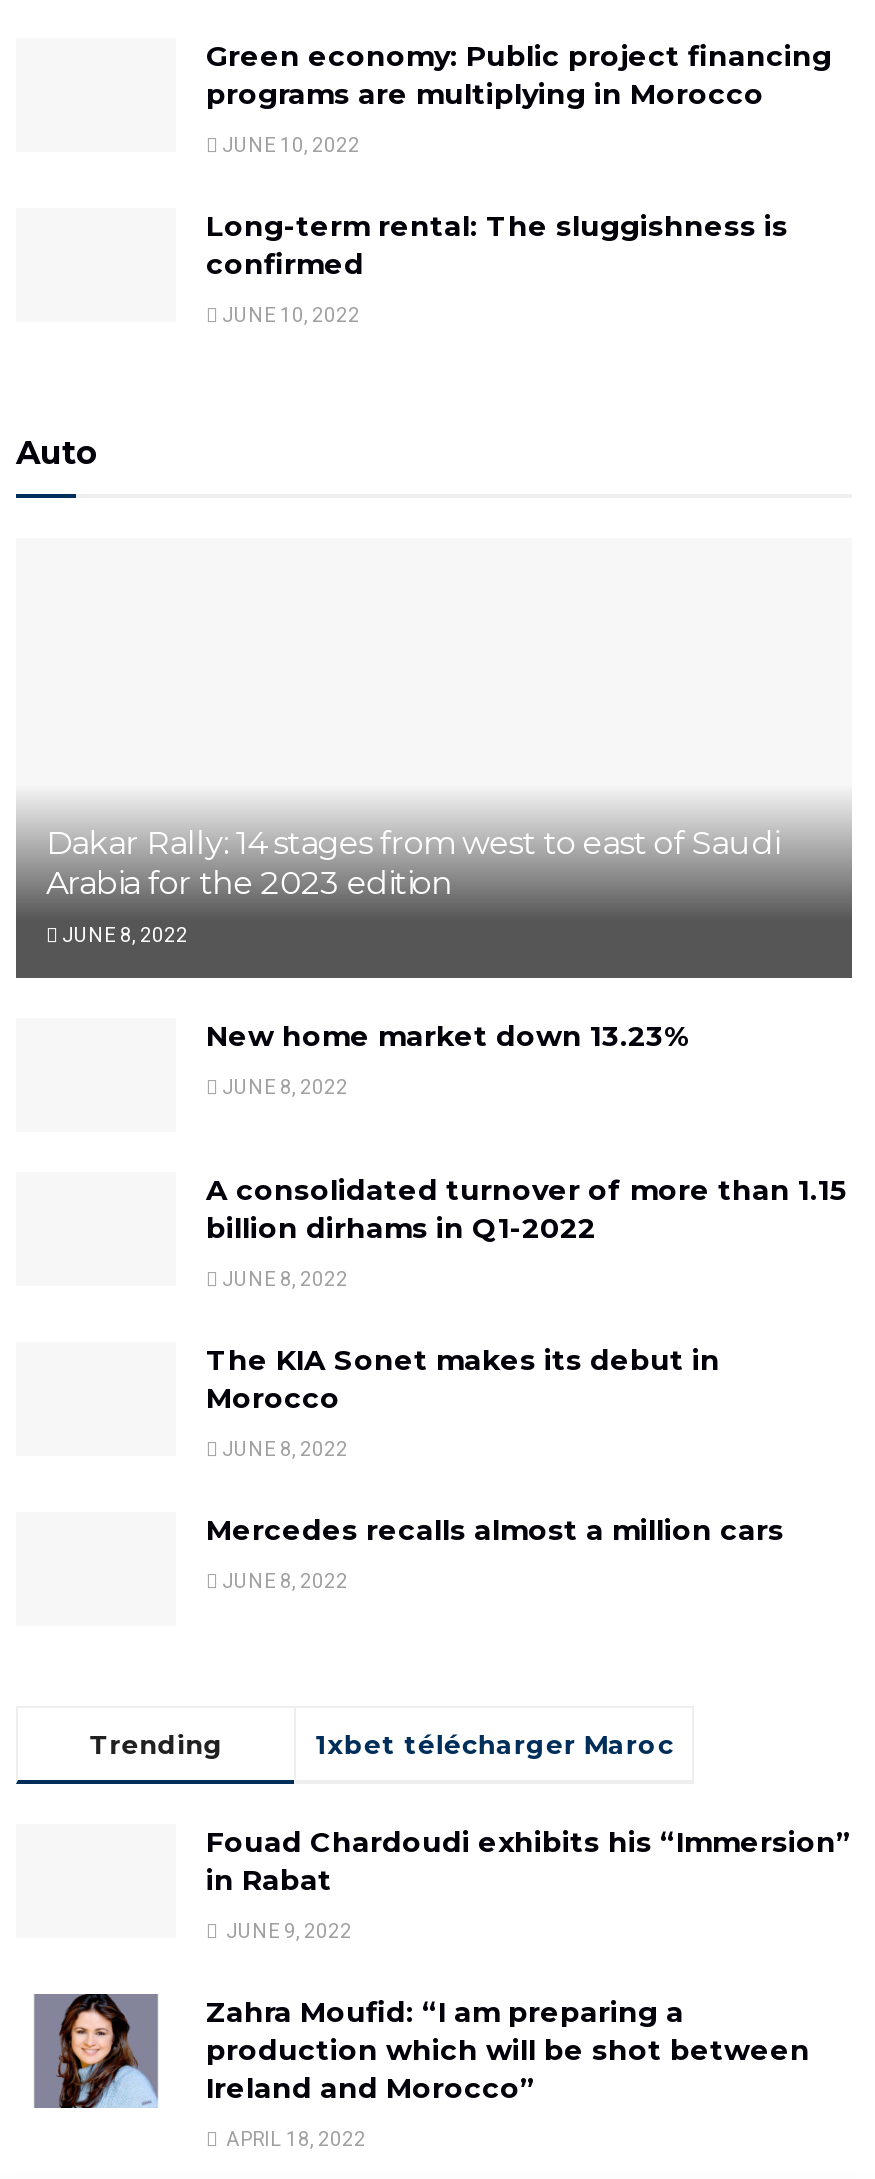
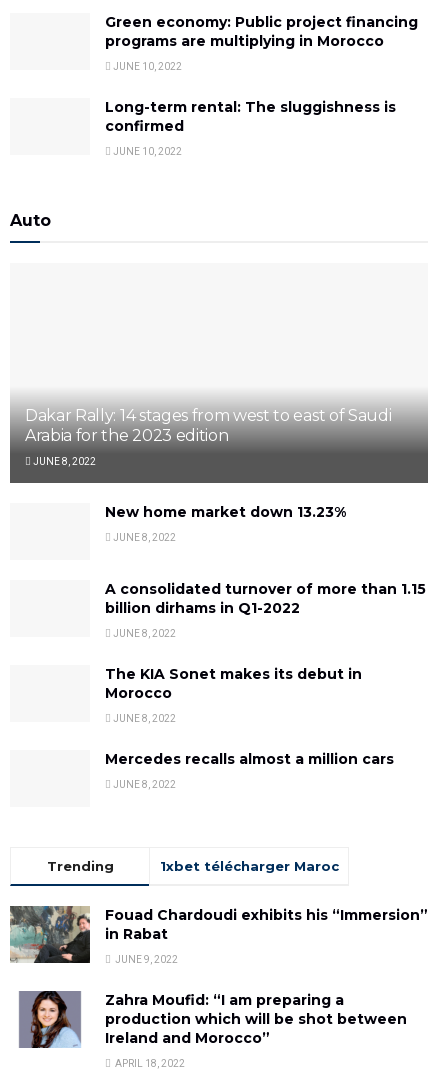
+ [image]
